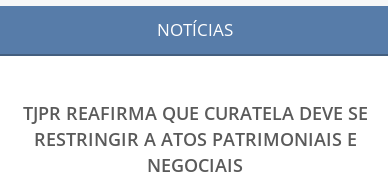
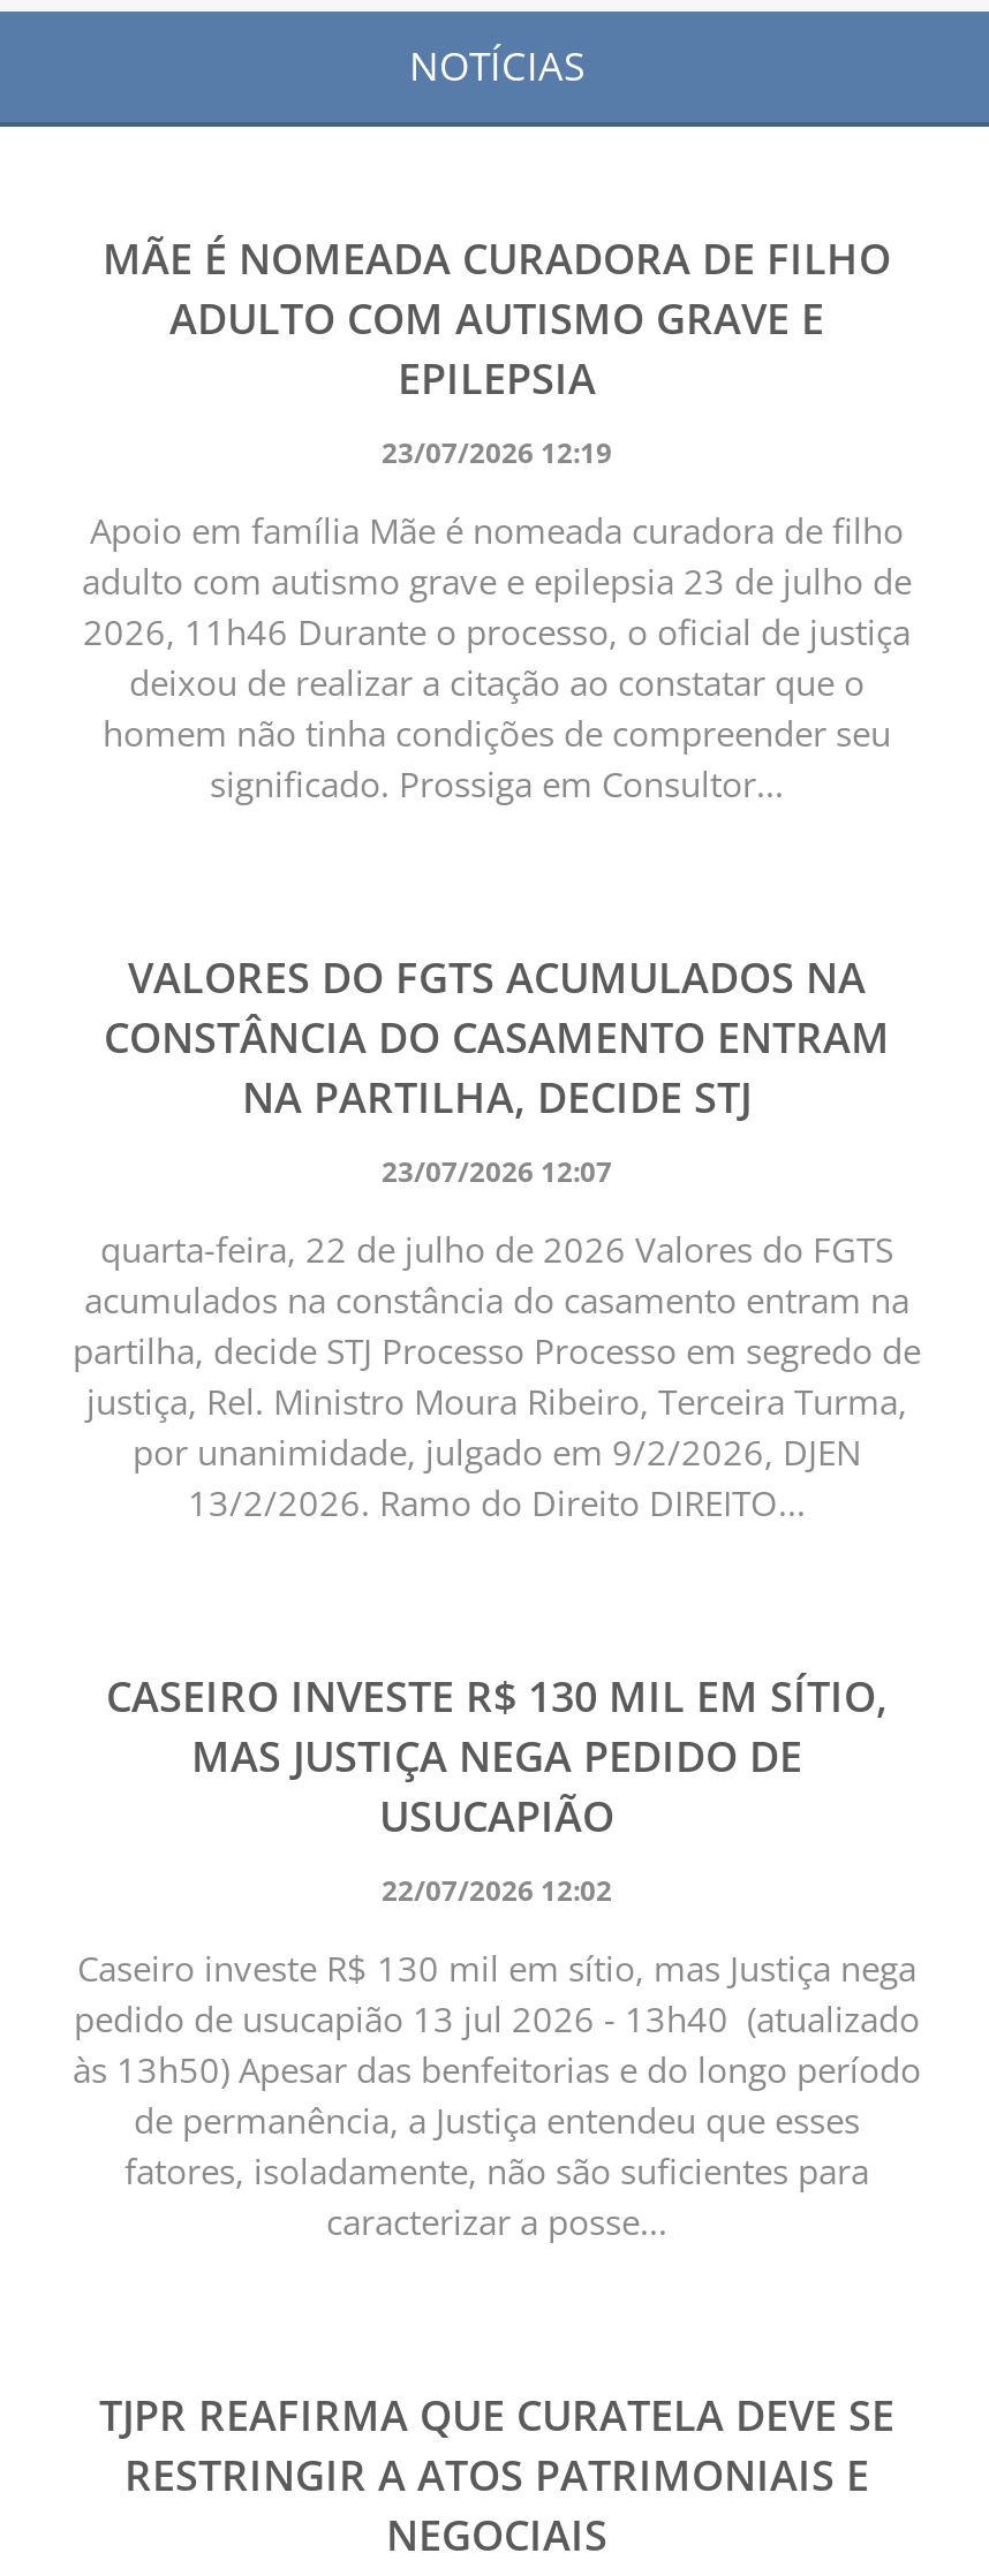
+ VALORES DO FGTS ACUMULADOS NA
+ CONSTÂNCIA DO CASAMENTO ENTRAM
+ NA PARTILHA, DECIDE STJ
+ 23/07/2026 12:07
+ quarta-feira, 22 de julho de 2026 Valores do FGTS
+ acumulados na constância do casamento entram na
+ partilha, decide STJ Processo Processo em segredo de
+ justiça, Rel. Ministro Moura Ribeiro, Terceira Turma,
+ por unanimidade, julgado em 9/2/2026, DJEN
+ 13/2/2026. Ramo do Direito DIREITO...

+ CASEIRO INVESTE R$ 130 MIL EM SÍTIO,
+ MAS JUSTIÇA NEGA PEDIDO DE
+ USUCAPIÃO
+ 22/07/2026 12:02
+ Caseiro investe R$ 130 mil em sítio, mas Justiça nega
+ pedido de usucapião 13 jul 2026 - 13h40 (atualizado
+ às 13h50) Apesar das benfeitorias e do longo período
+ de permanência, a Justiça entendeu que esses
+ fatores, isoladamente, não são suficientes para
+ caracterizar a posse...

+ MÃE É NOMEADA CURADORA DE FILHO
+ ADULTO COM AUTISMO GRAVE E
+ EPILEPSIA
+ 23/07/2026 12:19
+ Apoio em família Mãe é nomeada curadora de filho
+ adulto com autismo grave e epilepsia 23 de julho de
+ 2026, 11h46 Durante o processo, o oficial de justiça
+ deixou de realizar a citação ao constatar que o
+ homem não tinha condições de compreender seu
+ significado. Prossiga em Consultor...
